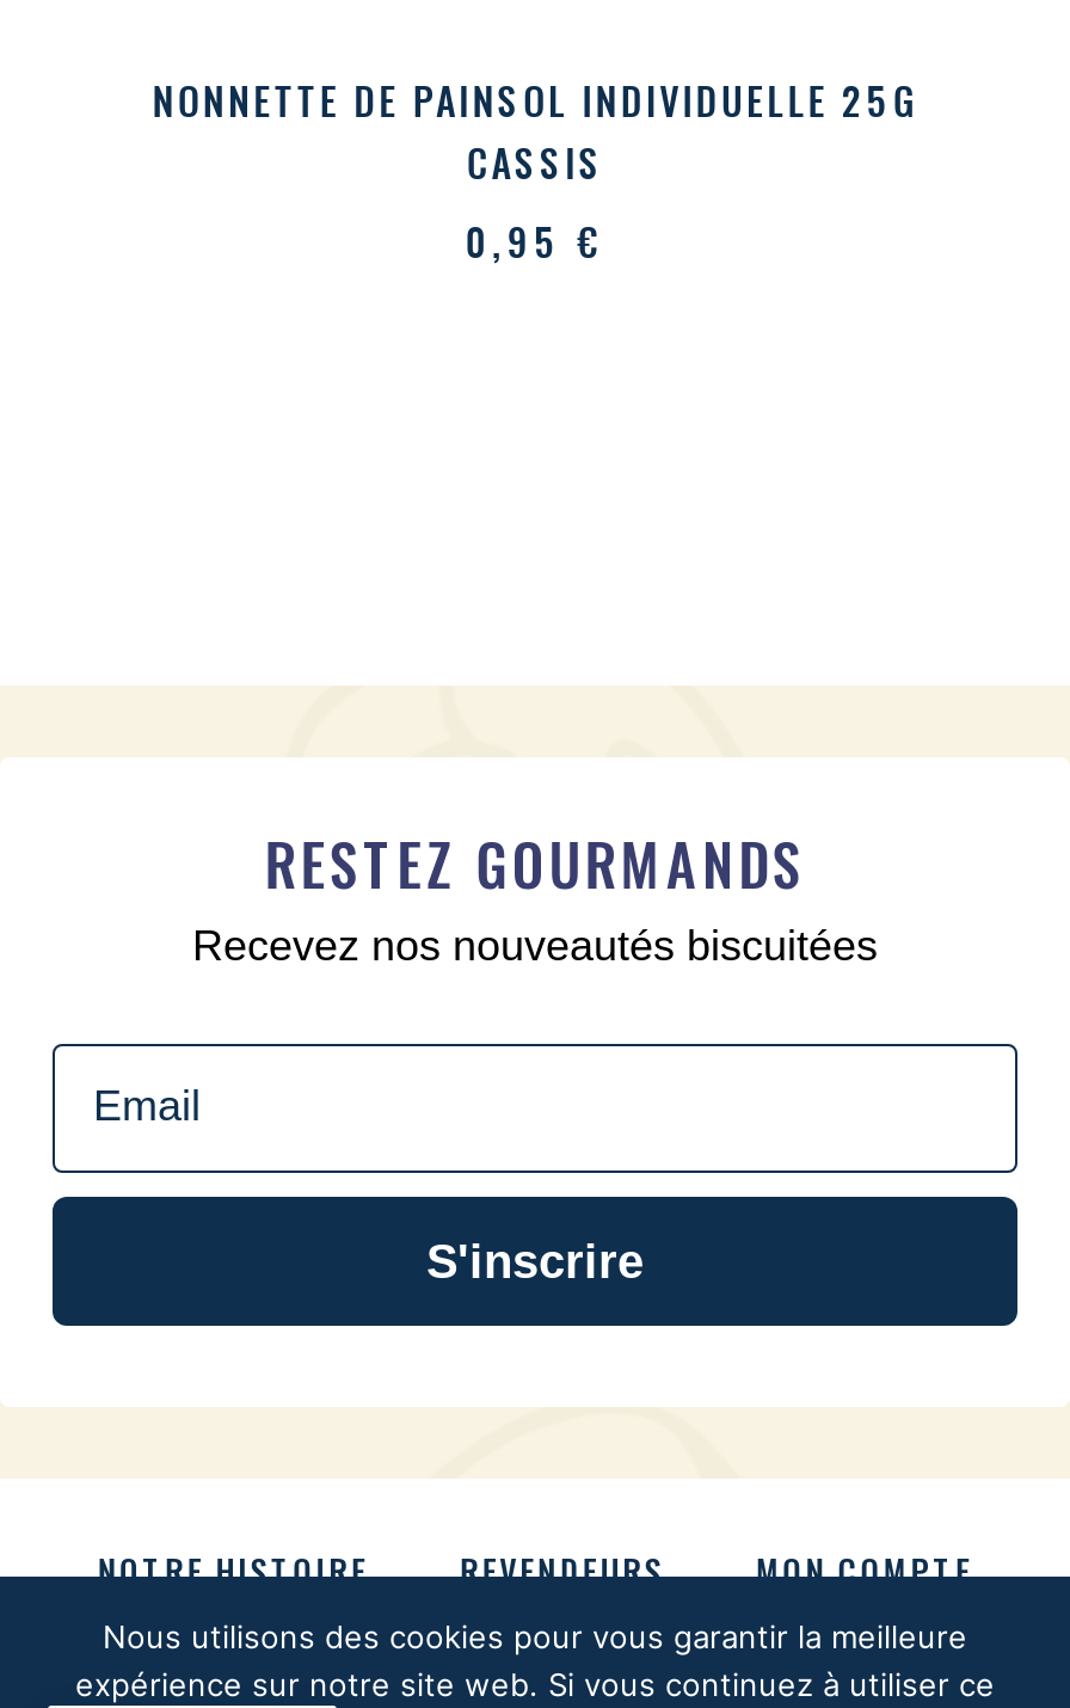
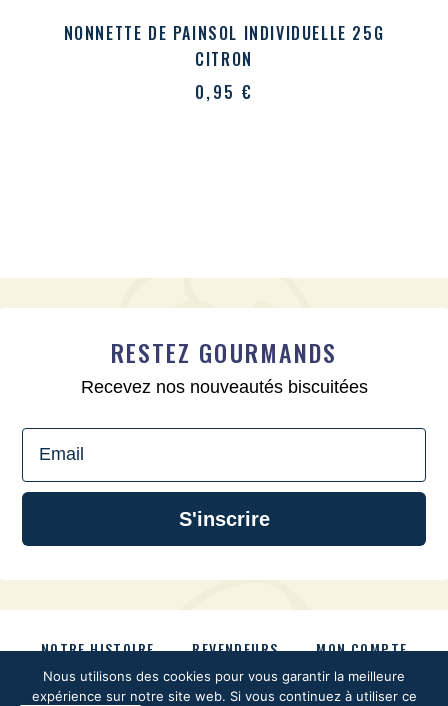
- CASSIS
+ CITRON
